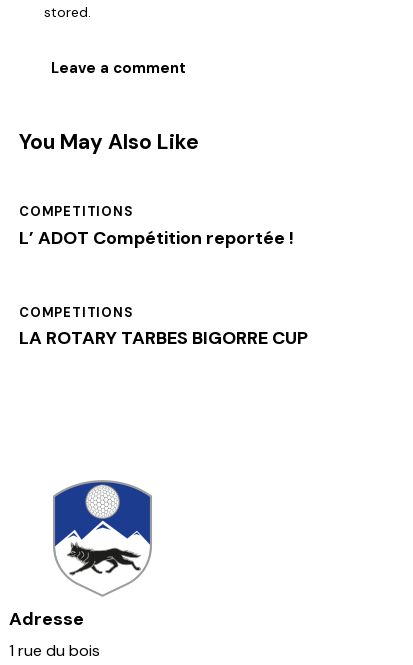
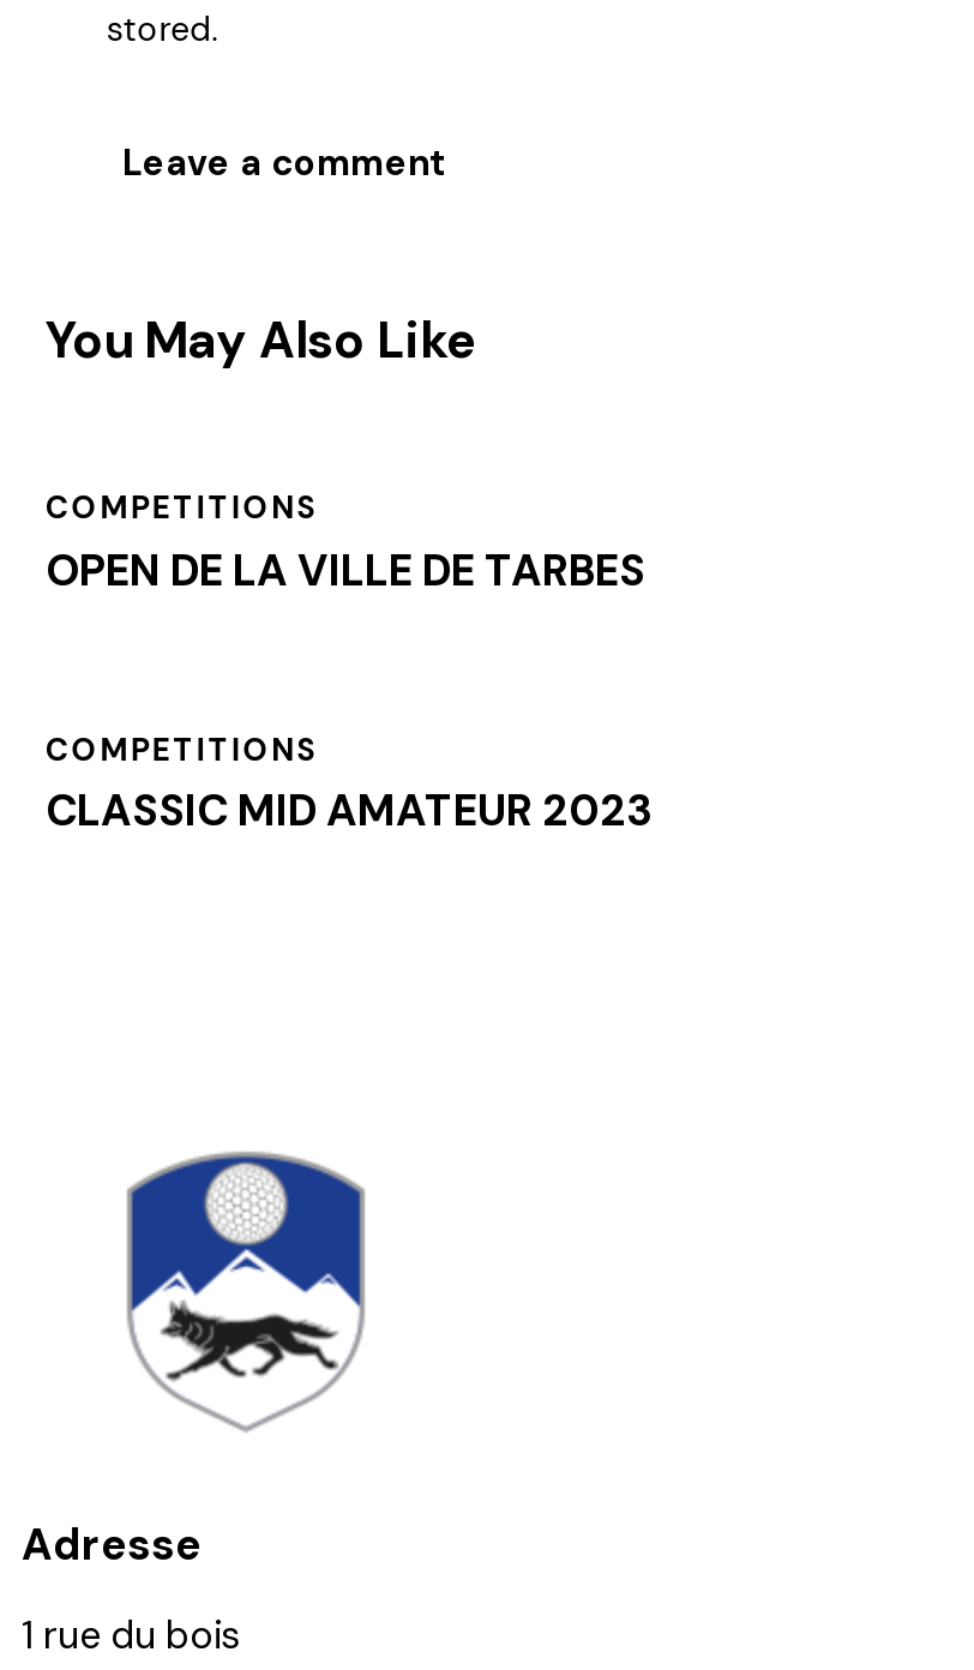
- L’ ADOT Compétition reportée !
+ OPEN DE LA VILLE DE TARBES

- LA ROTARY TARBES BIGORRE CUP
+ CLASSIC MID AMATEUR 2023
